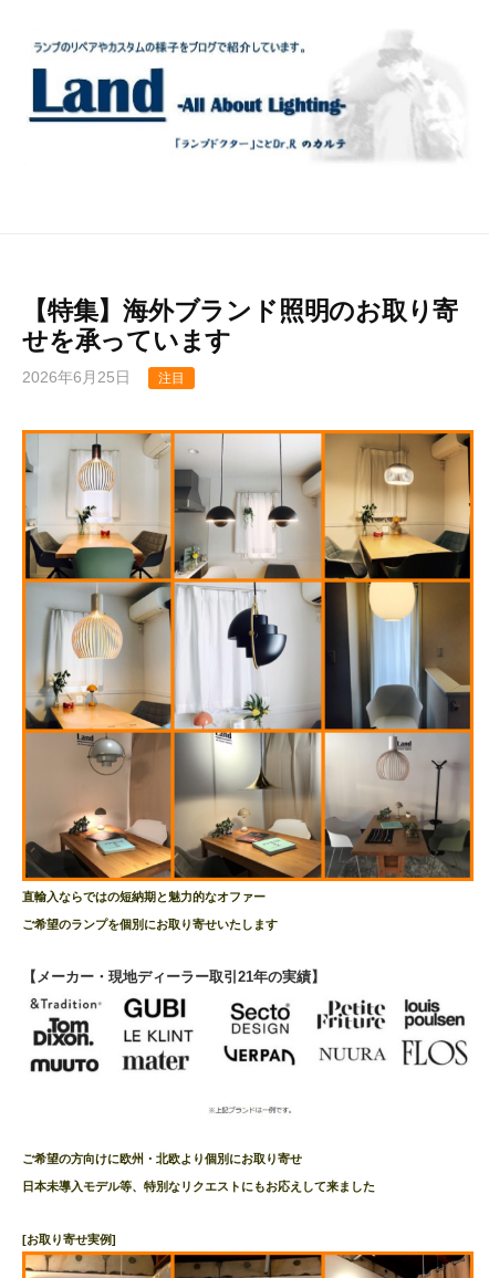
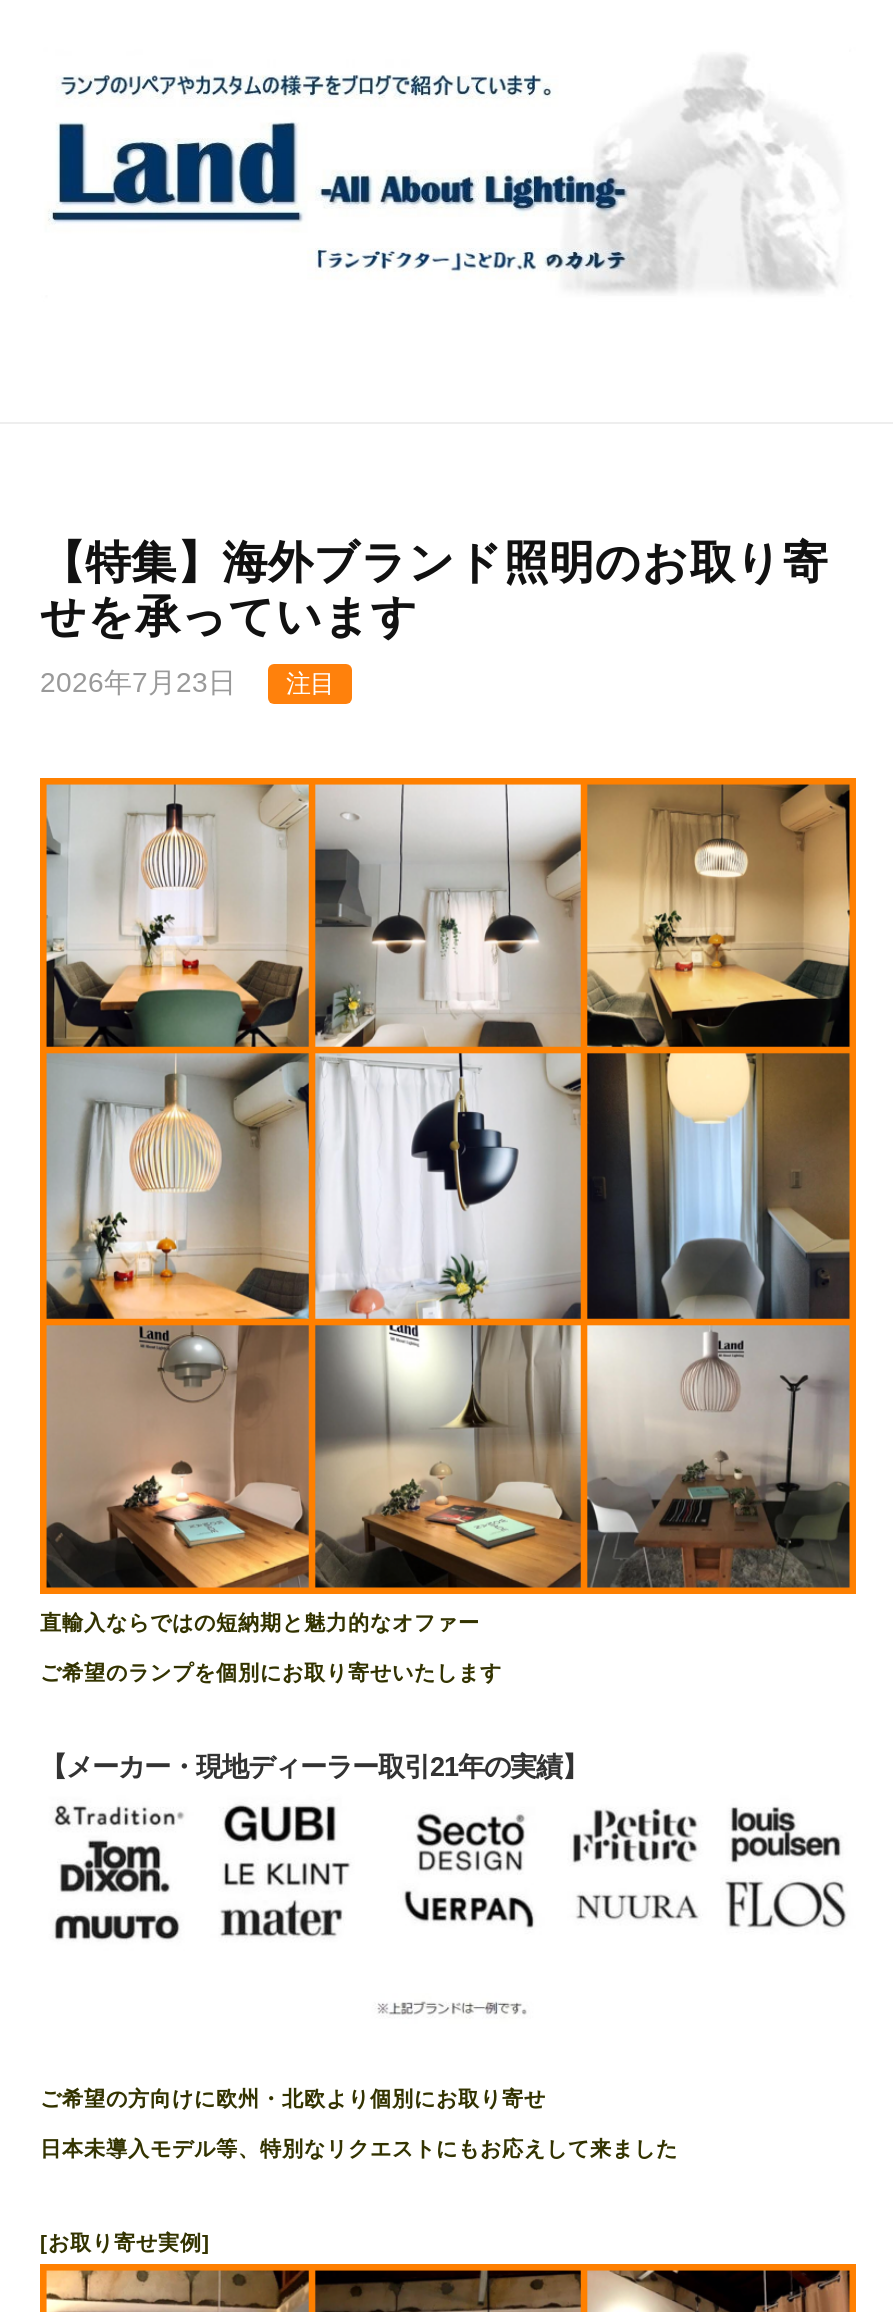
- 2026年6月25日 注目
+ 2026年7月23日 注目
